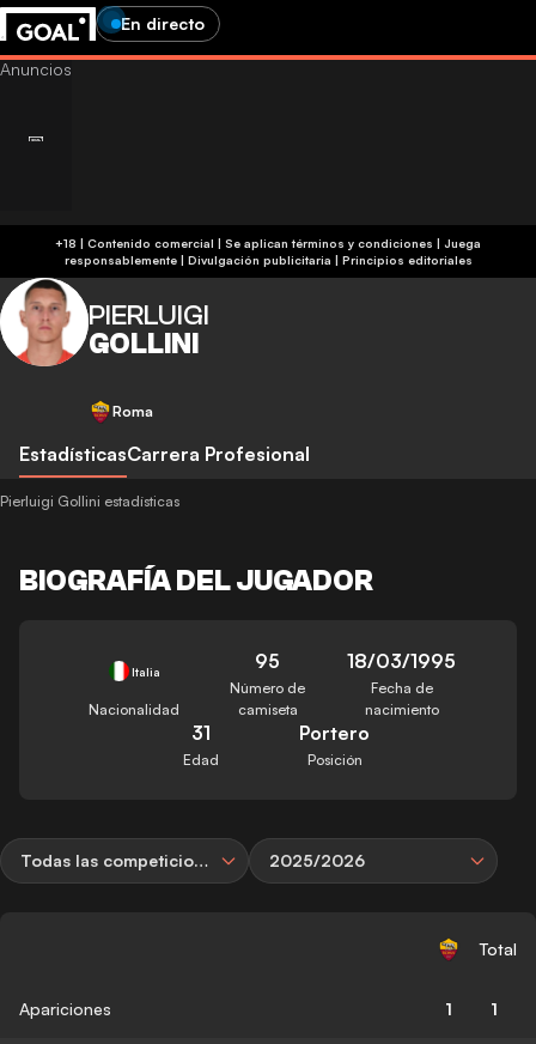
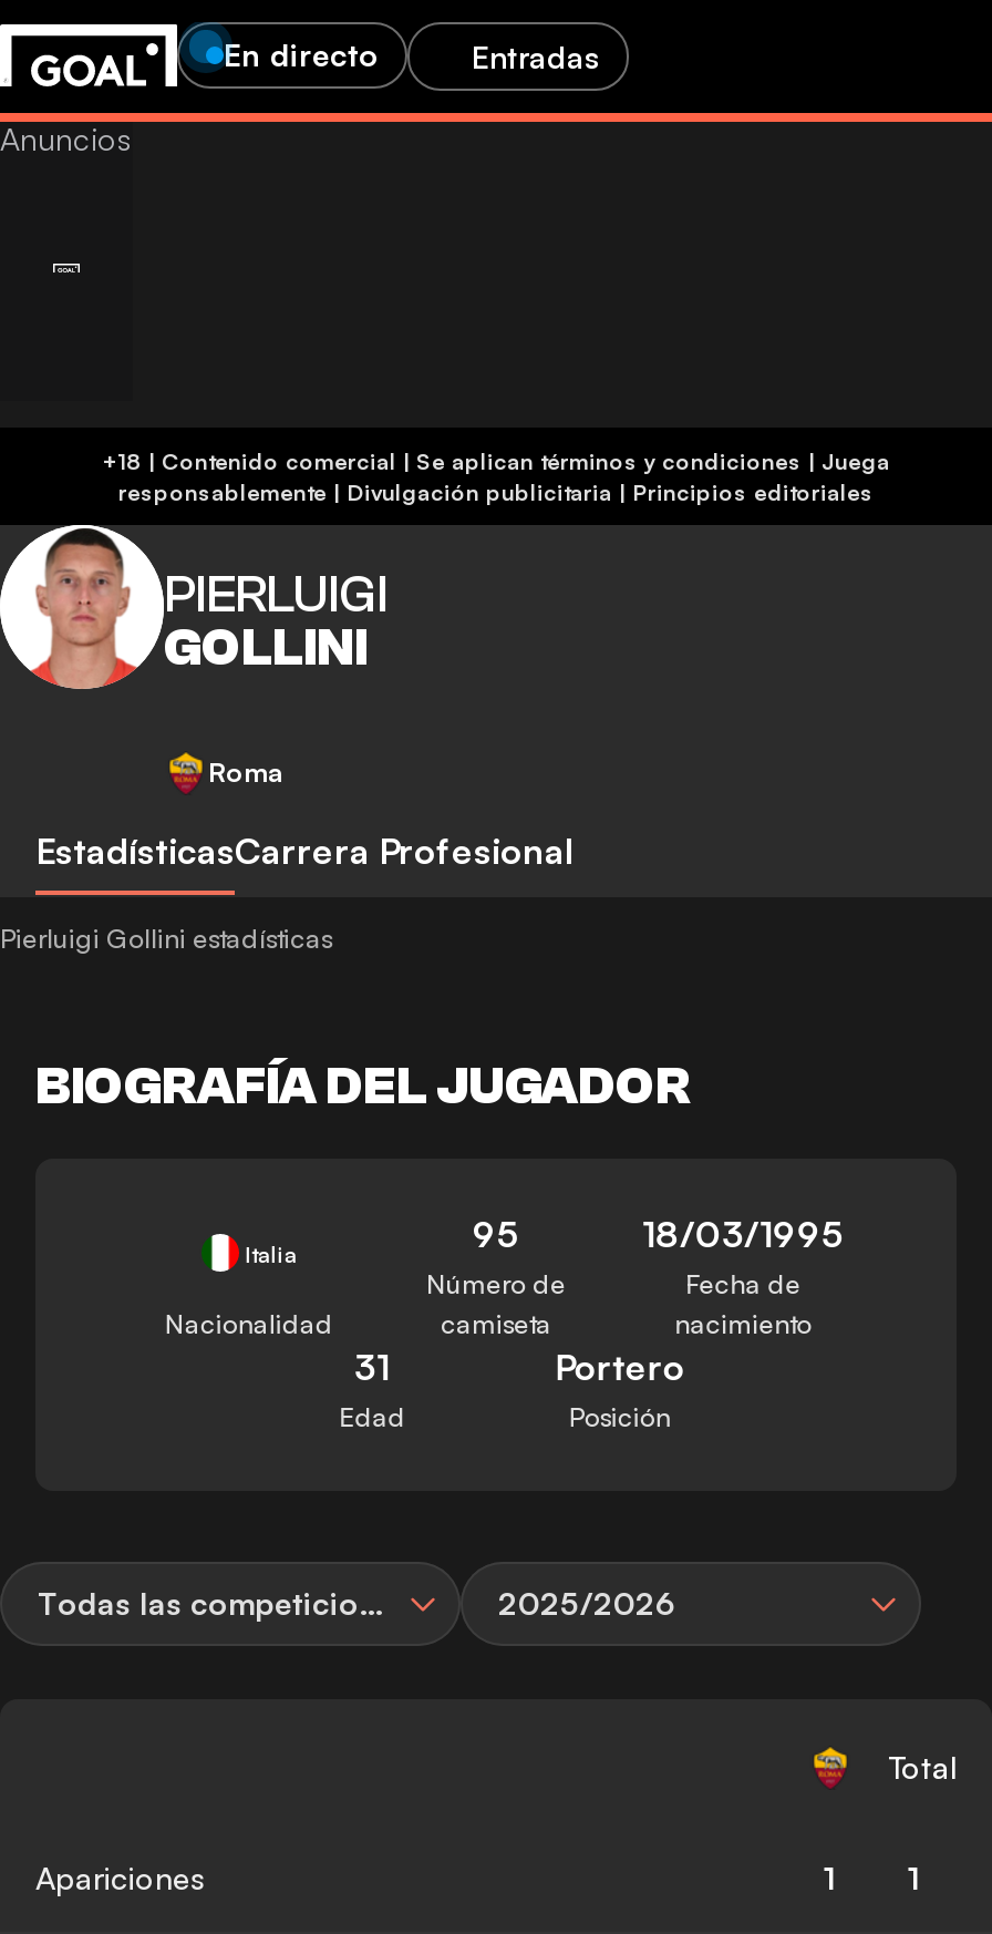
+ Entradas
